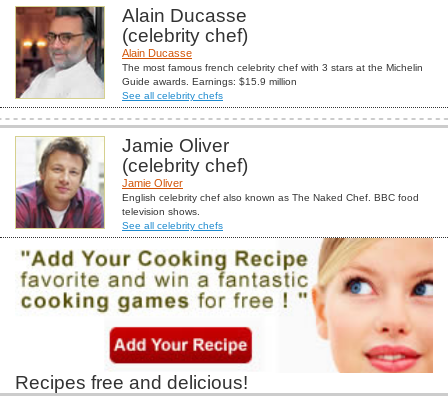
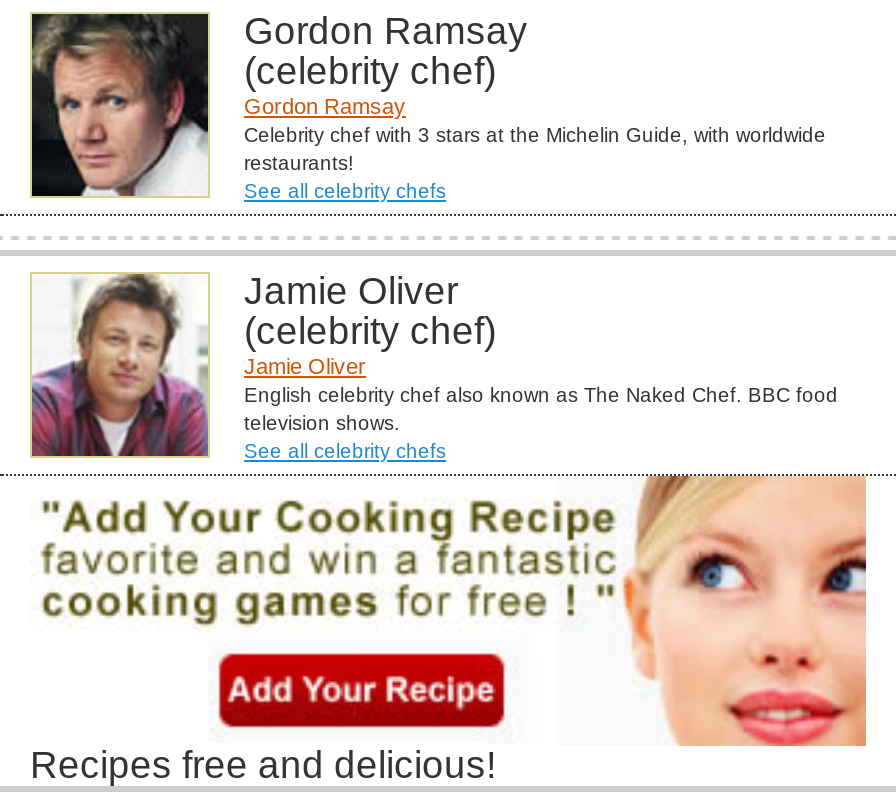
- [image]
- Alain Ducasse
+ [image]
+ Gordon Ramsay

- Alain Ducasse
- The most famous french celebrity chef with 3 stars at the Michelin
- Guide awards. Earnings: $15.9 million
+ Gordon Ramsay
+ Celebrity chef with 3 stars at the Michelin Guide, with worldwide
+ restaurants!
